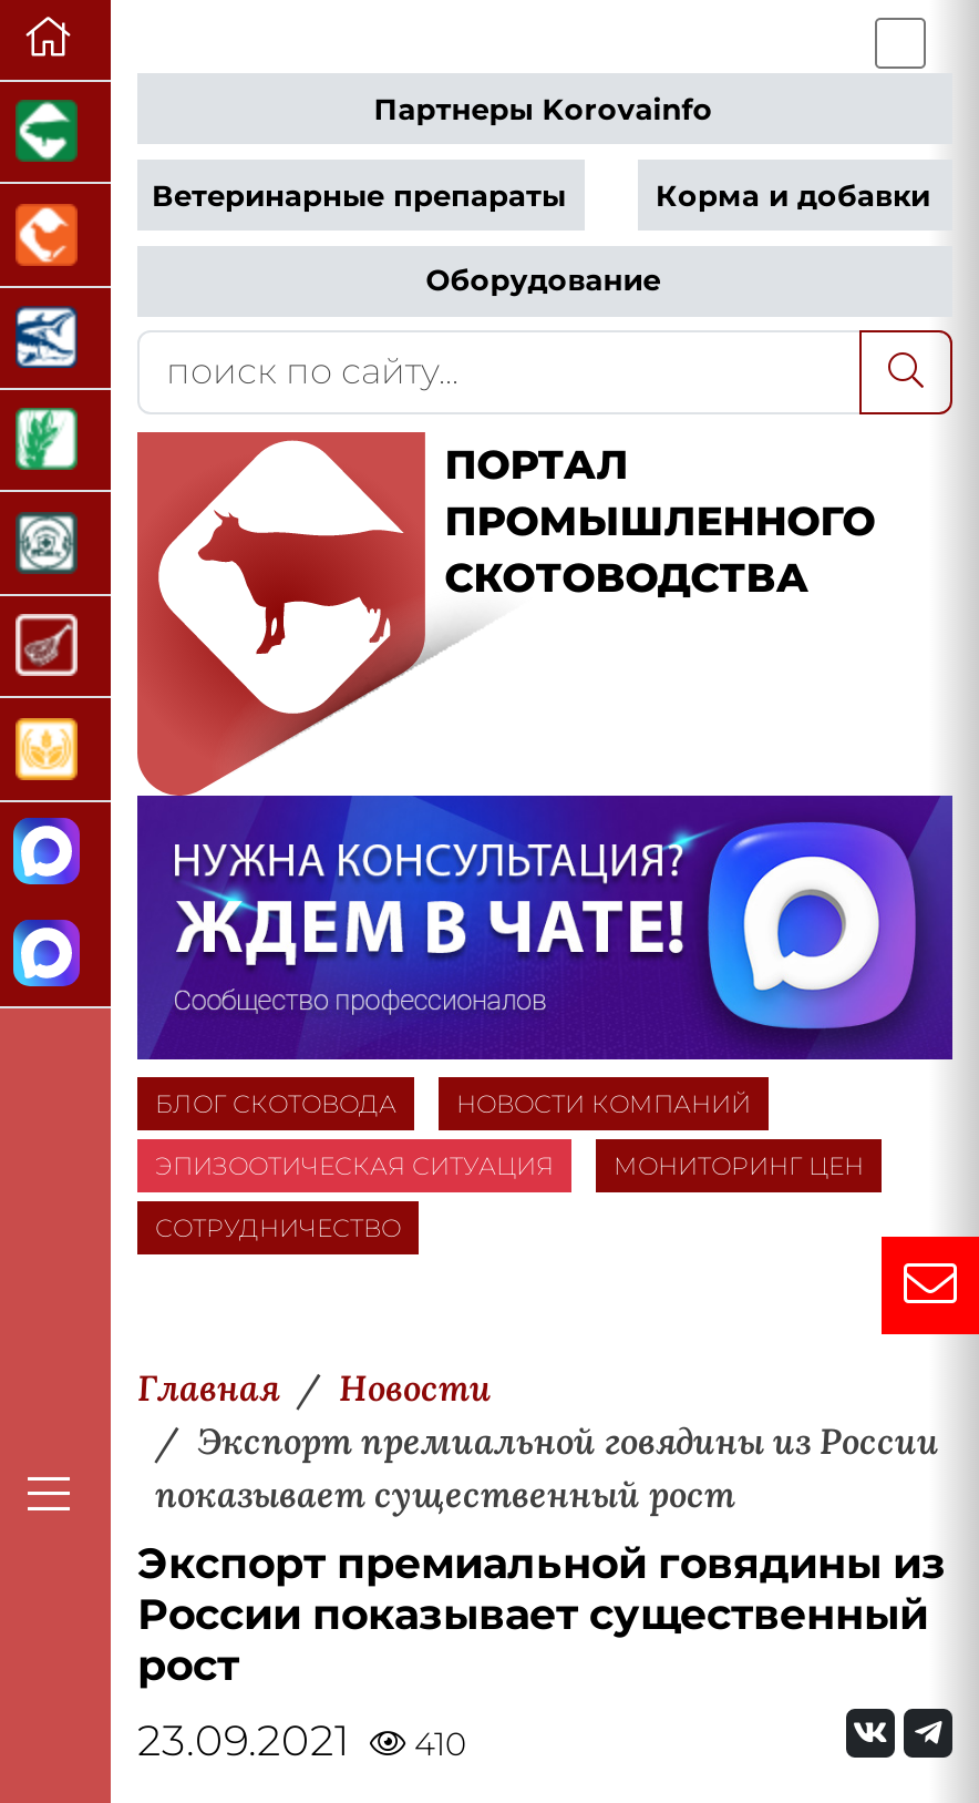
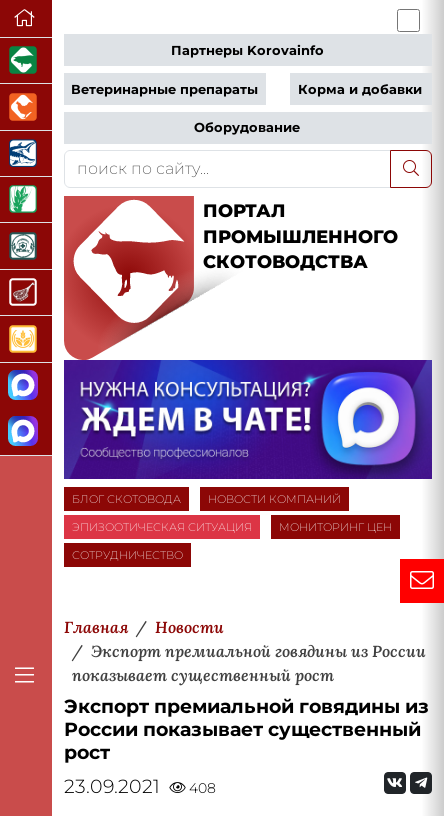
- 23.09.2021 410
+ 23.09.2021 408
